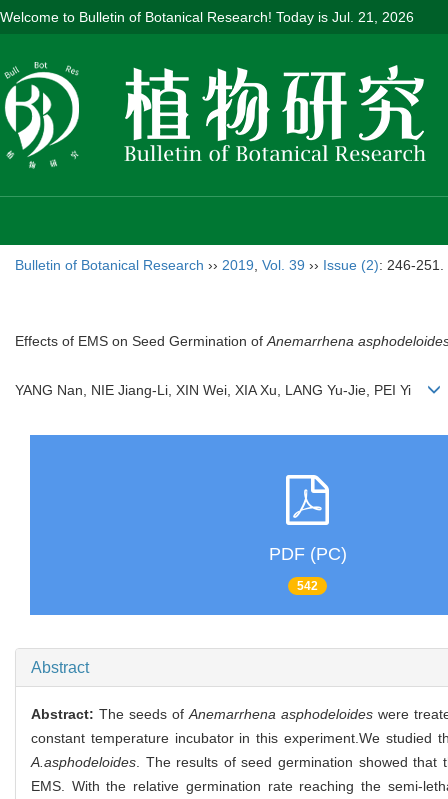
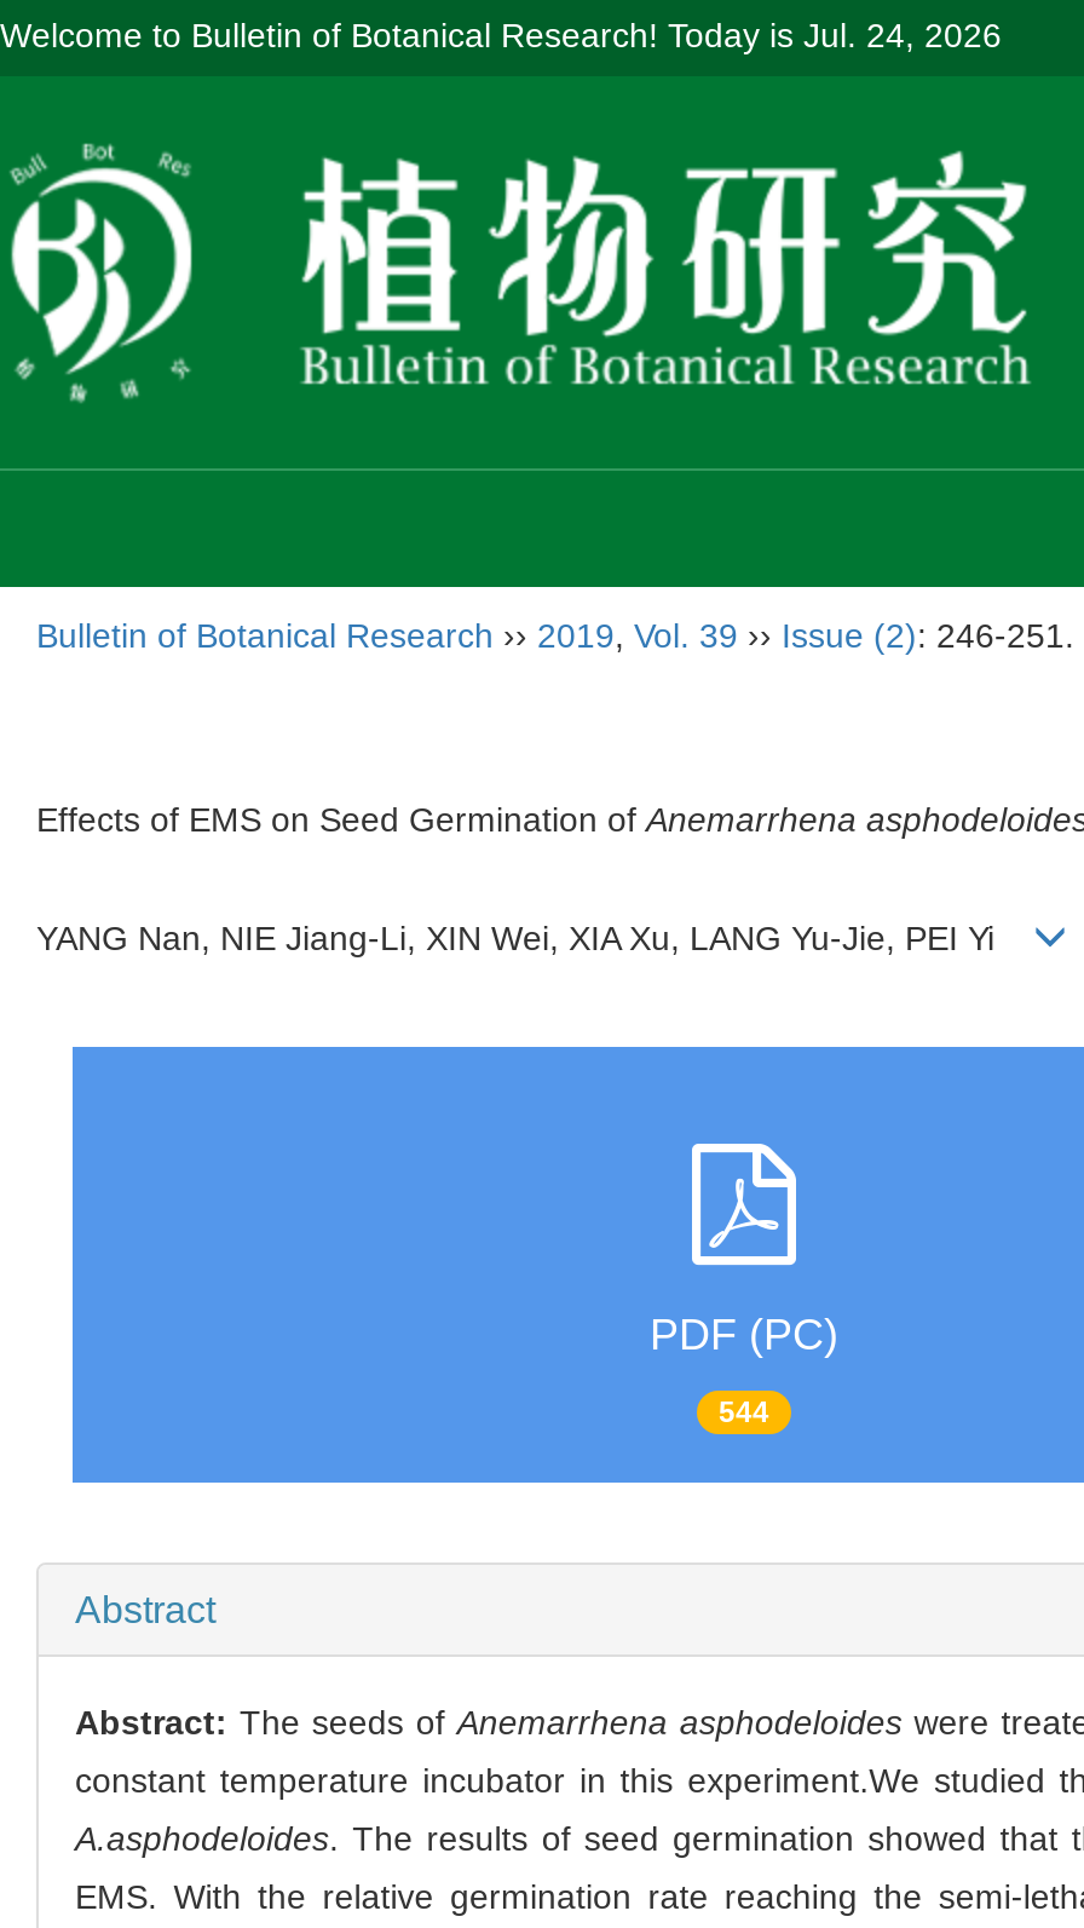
- Welcome to Bulletin of Botanical Research! Today is Jul. 21, 2026
+ Welcome to Bulletin of Botanical Research! Today is Jul. 24, 2026

- 542
+ 544
